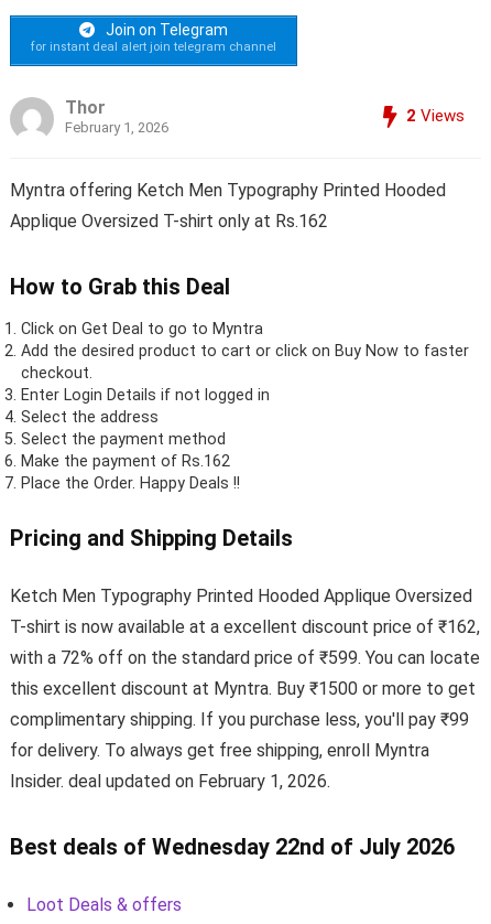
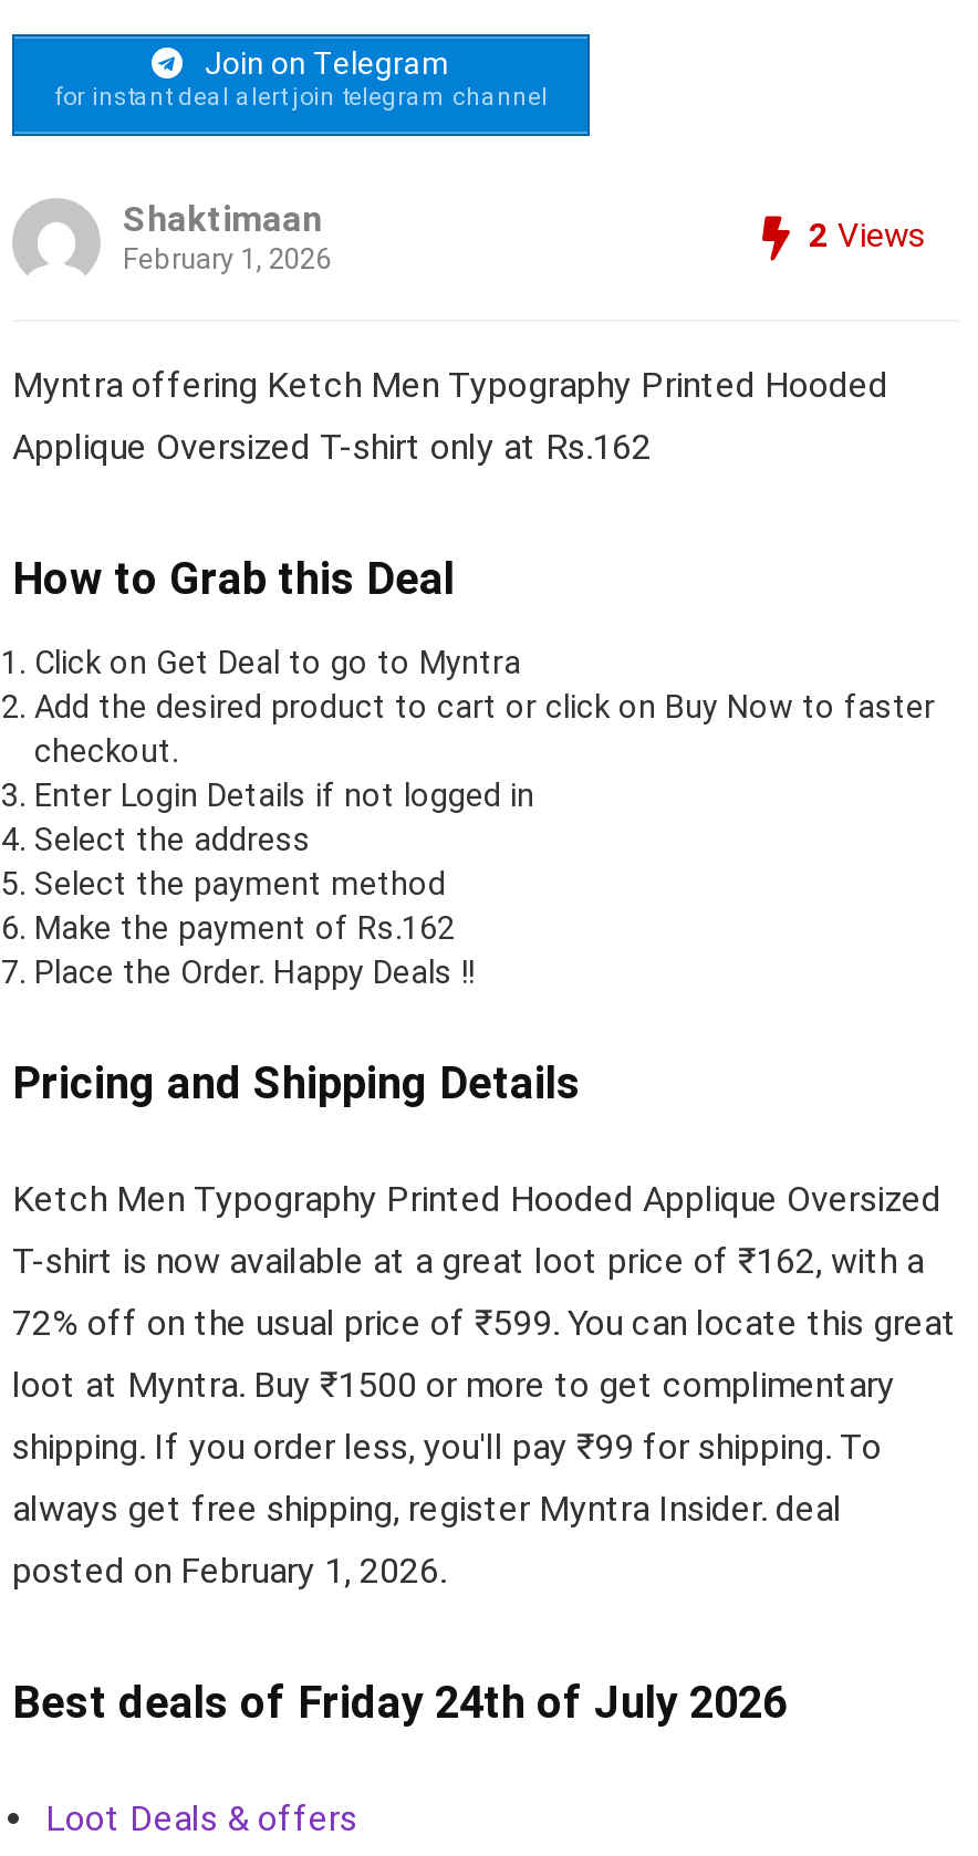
- Thor
+ Shaktimaan

- T-shirt is now available at a excellent discount price of ₹162,
+ T-shirt is now available at a great loot price of ₹162, with a

- with a 72% off on the standard price of ₹599. You can locate
+ 72% off on the usual price of ₹599. You can locate this great

- this excellent discount at Myntra. Buy ₹1500 or more to get
+ loot at Myntra. Buy ₹1500 or more to get complimentary

- complimentary shipping. If you purchase less, you'll pay ₹99
+ shipping. If you order less, you'll pay ₹99 for shipping. To

- for delivery. To always get free shipping, enroll Myntra
+ always get free shipping, register Myntra Insider. deal

- Insider. deal updated on February 1, 2026.
+ posted on February 1, 2026.

- Best deals of Wednesday 22nd of July 2026
+ Best deals of Friday 24th of July 2026
